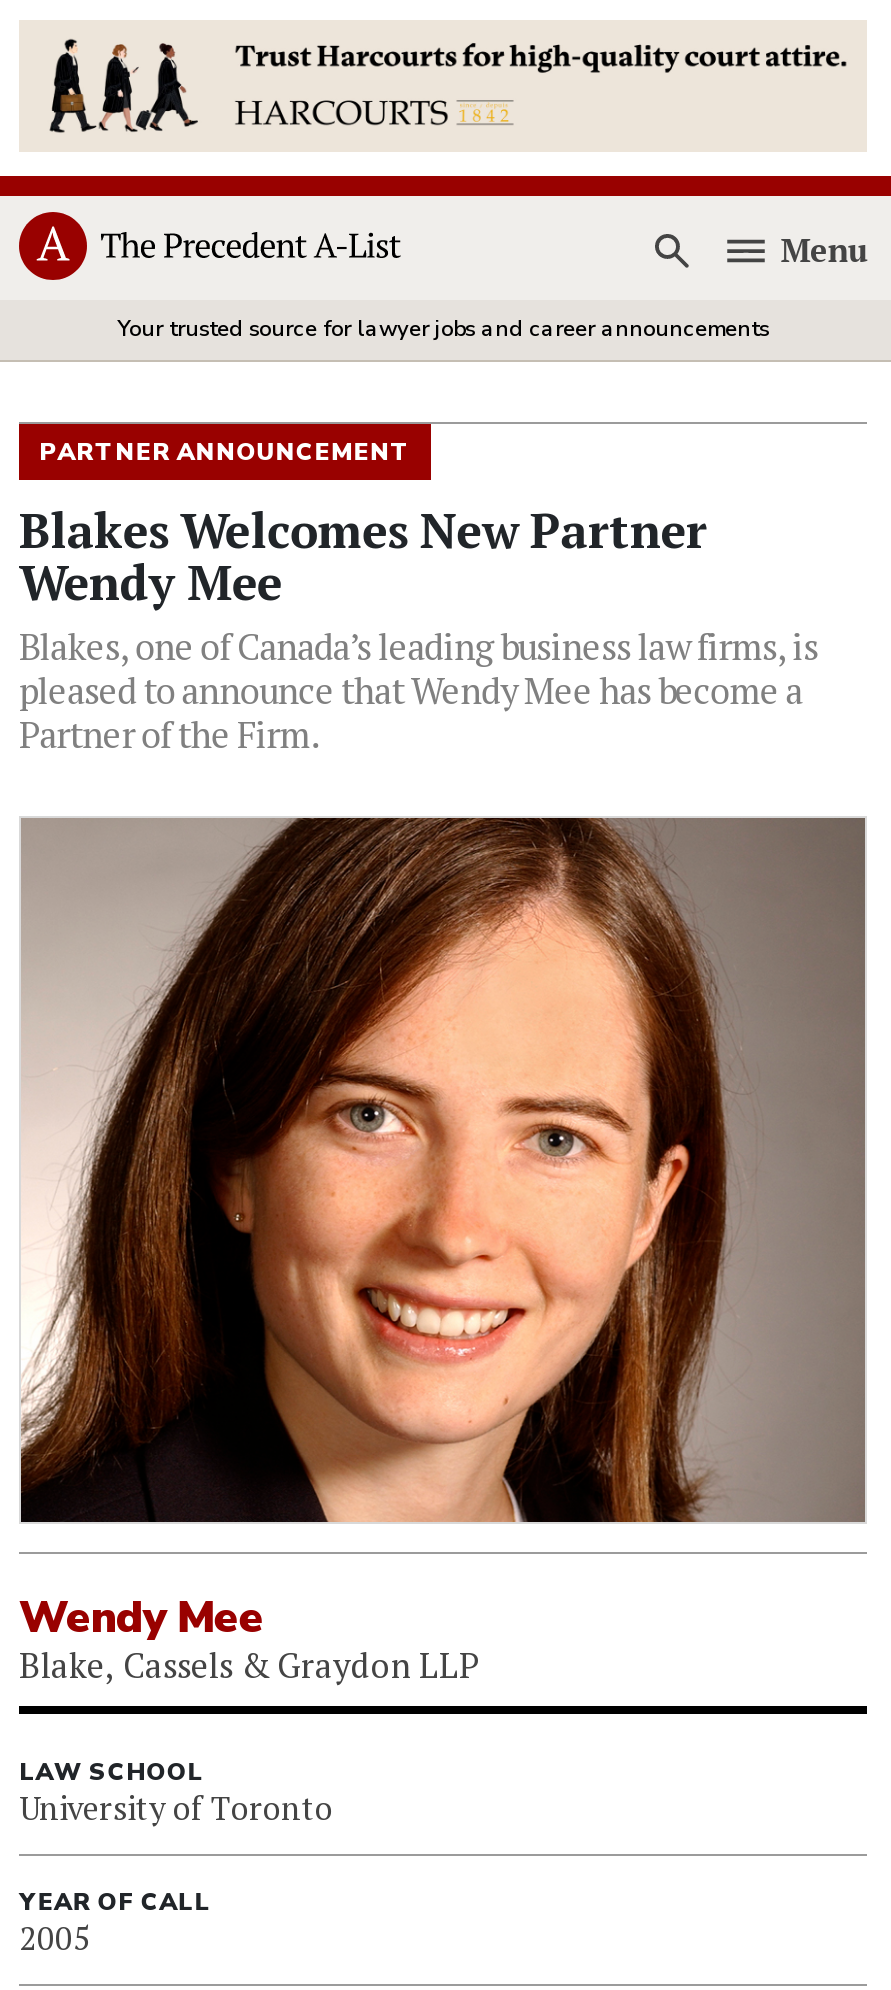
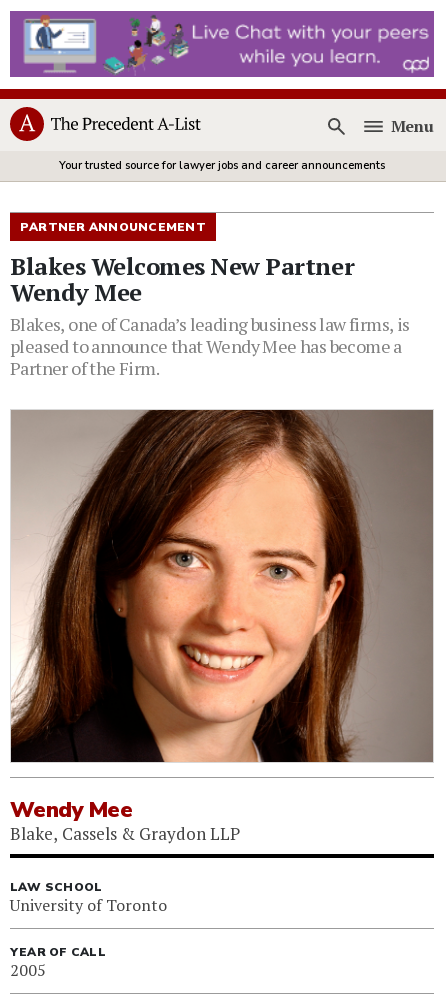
- [image]
+ [image]
